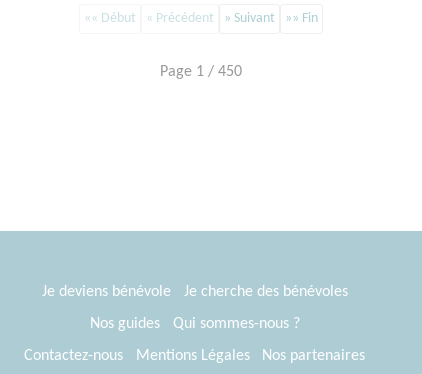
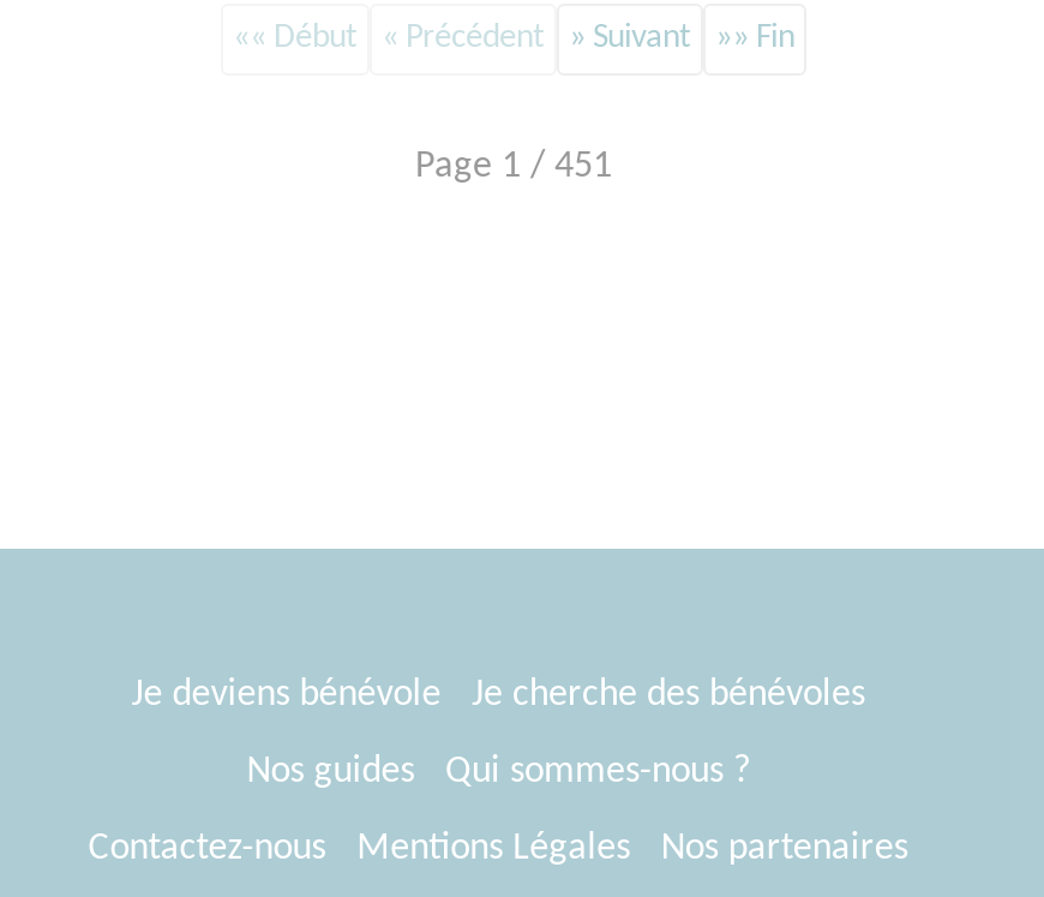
- Page 1 / 450
+ Page 1 / 451
